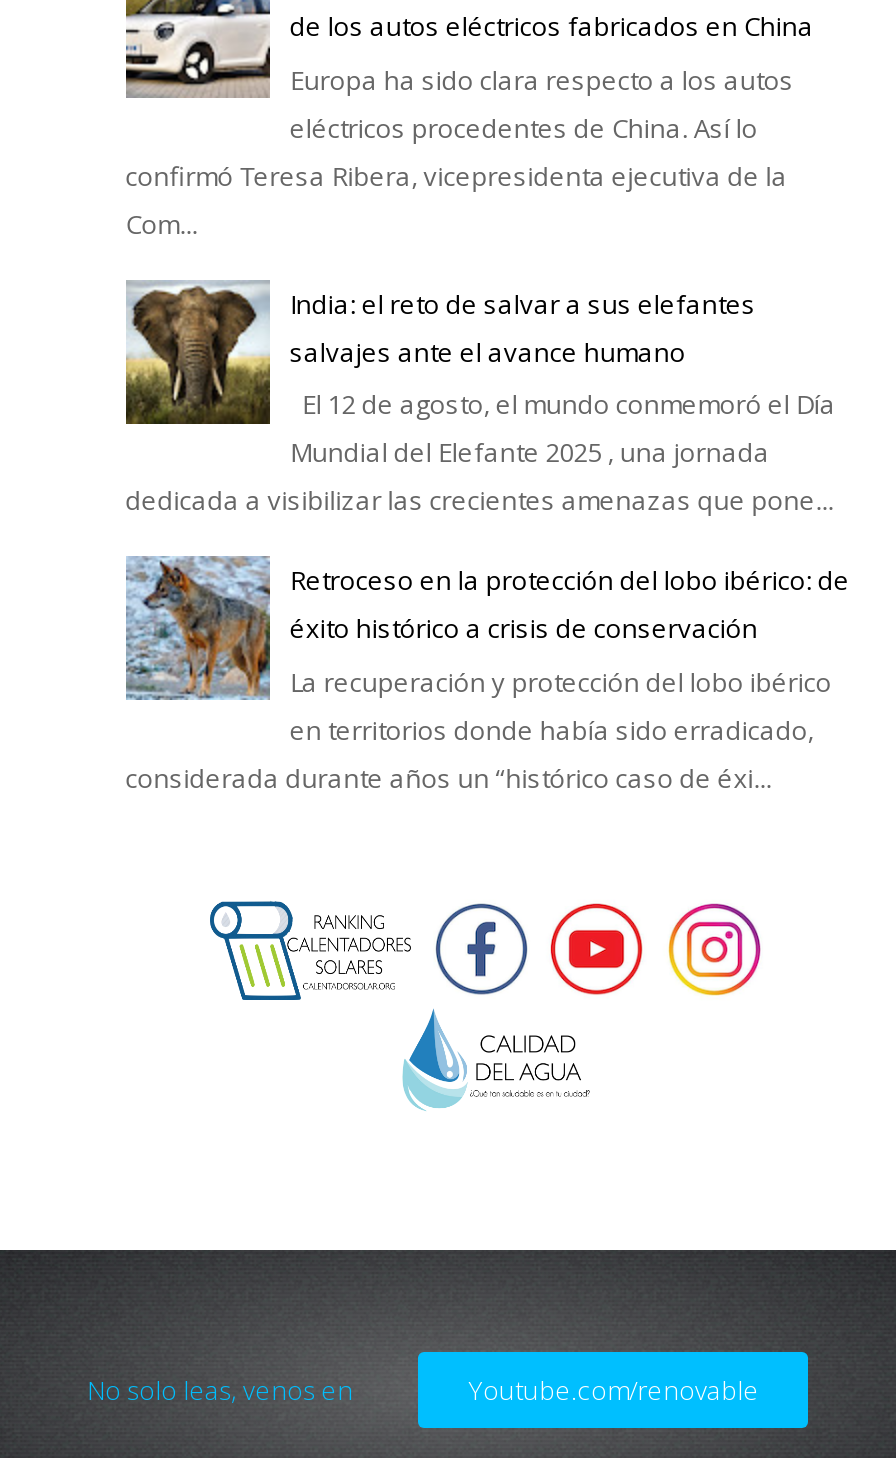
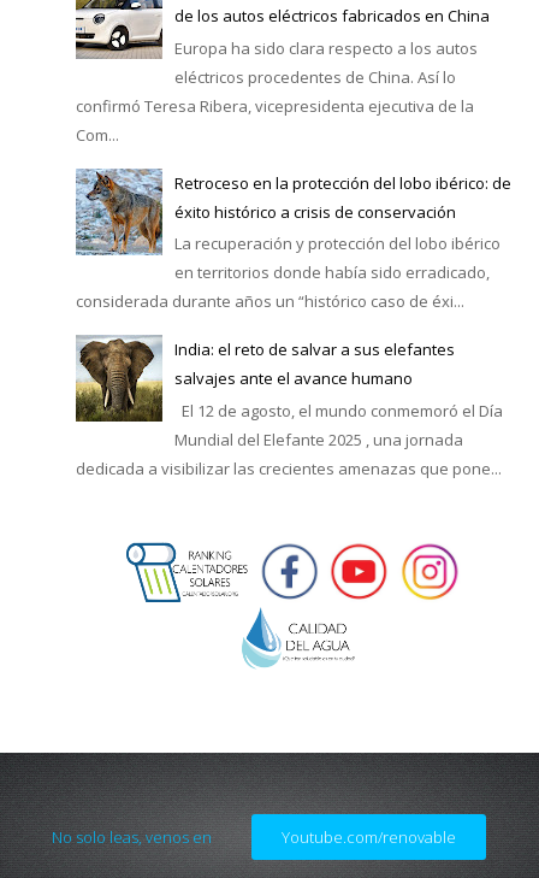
moved down: [image] | India: el reto de salvar a sus elefantes | salvajes ante el avance humano | El 12 de agosto, el mundo conmemoró el Día | Mundial del Elefante 2025 , una jornada | dedicada a visibilizar las crecientes amenazas que pone...

moved up: [image] | Retroceso en la protección del lobo ibérico: de | éxito histórico a crisis de conservación | La recuperación y protección del lobo ibérico | en territorios donde había sido erradicado, | considerada durante años un “histórico caso de éxi...
